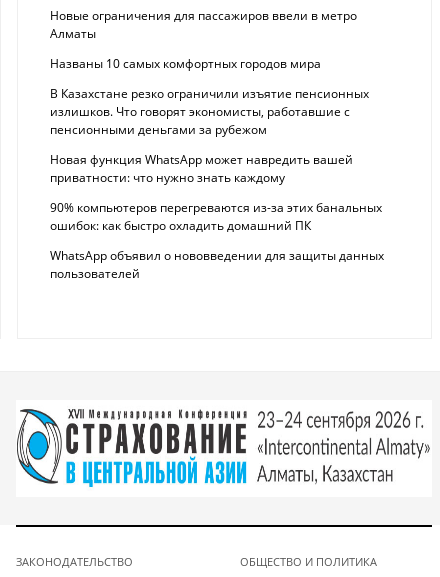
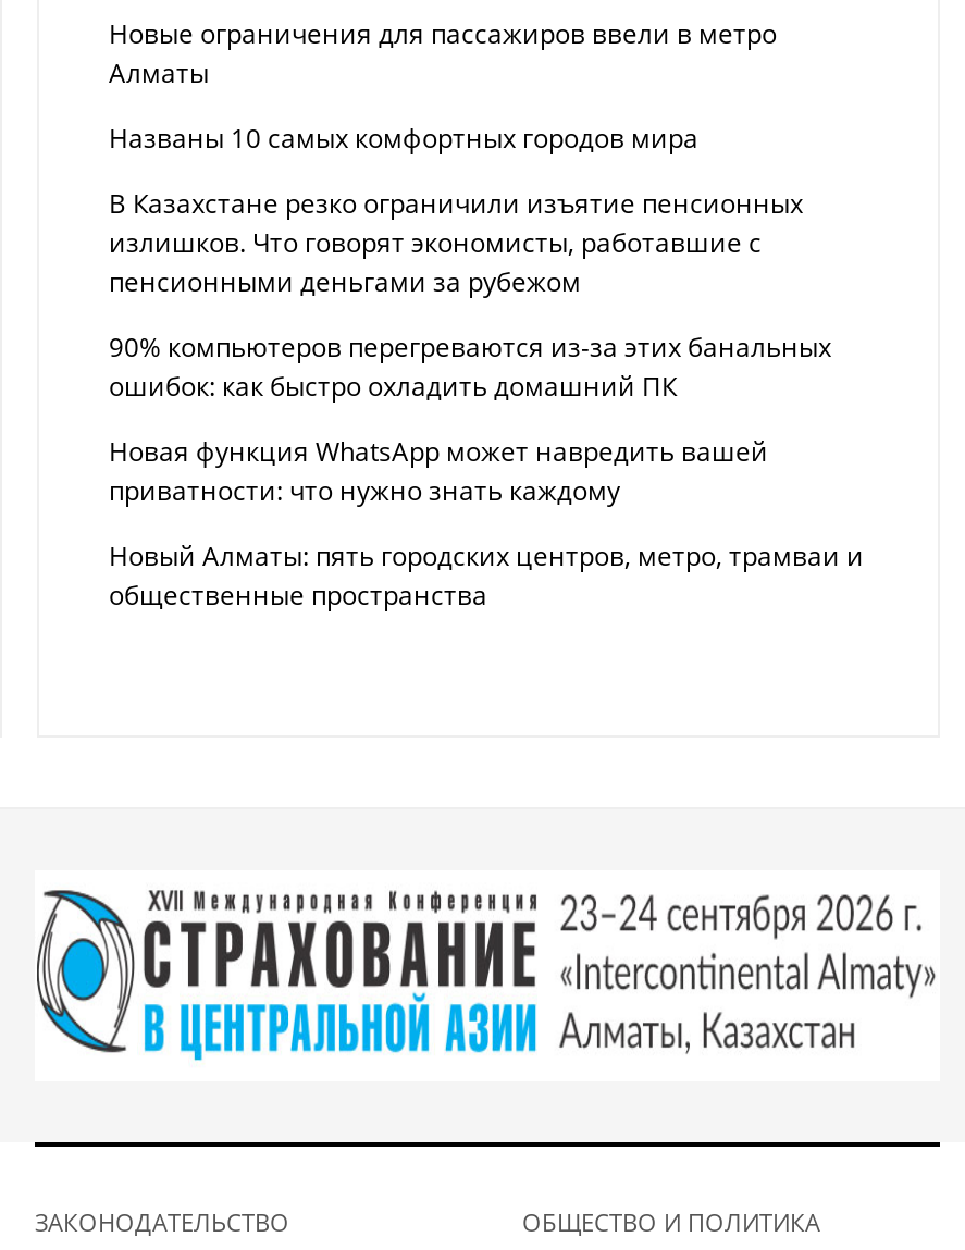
moved down: Новая функция WhatsApp может навредить вашей | приватности: что нужно знать каждому

moved up: 90% компьютеров перегреваются из-за этих банальных | ошибок: как быстро охладить домашний ПК

- WhatsApp объявил о нововведении для защиты данных
- пользователей
+ Новый Алматы: пять городских центров, метро, трамваи и
+ общественные пространства
